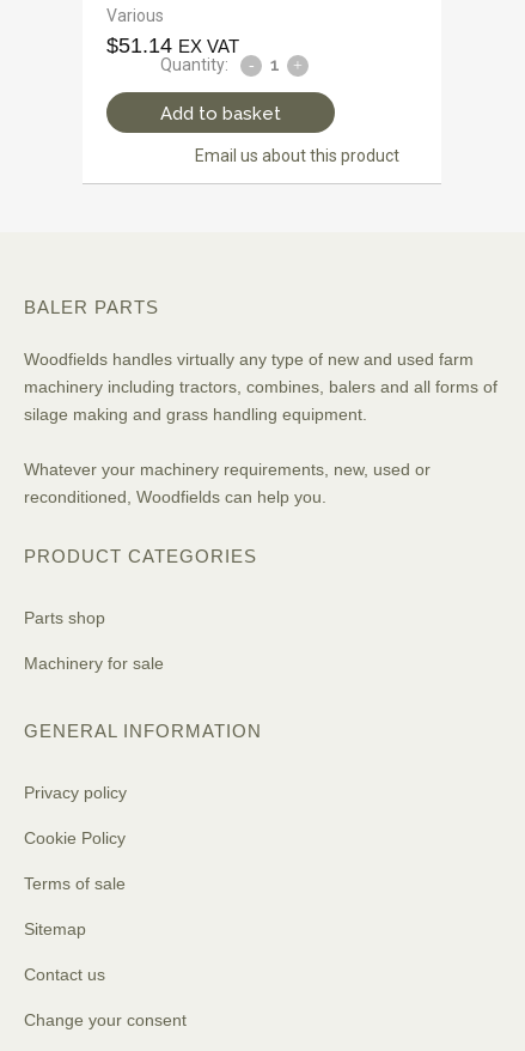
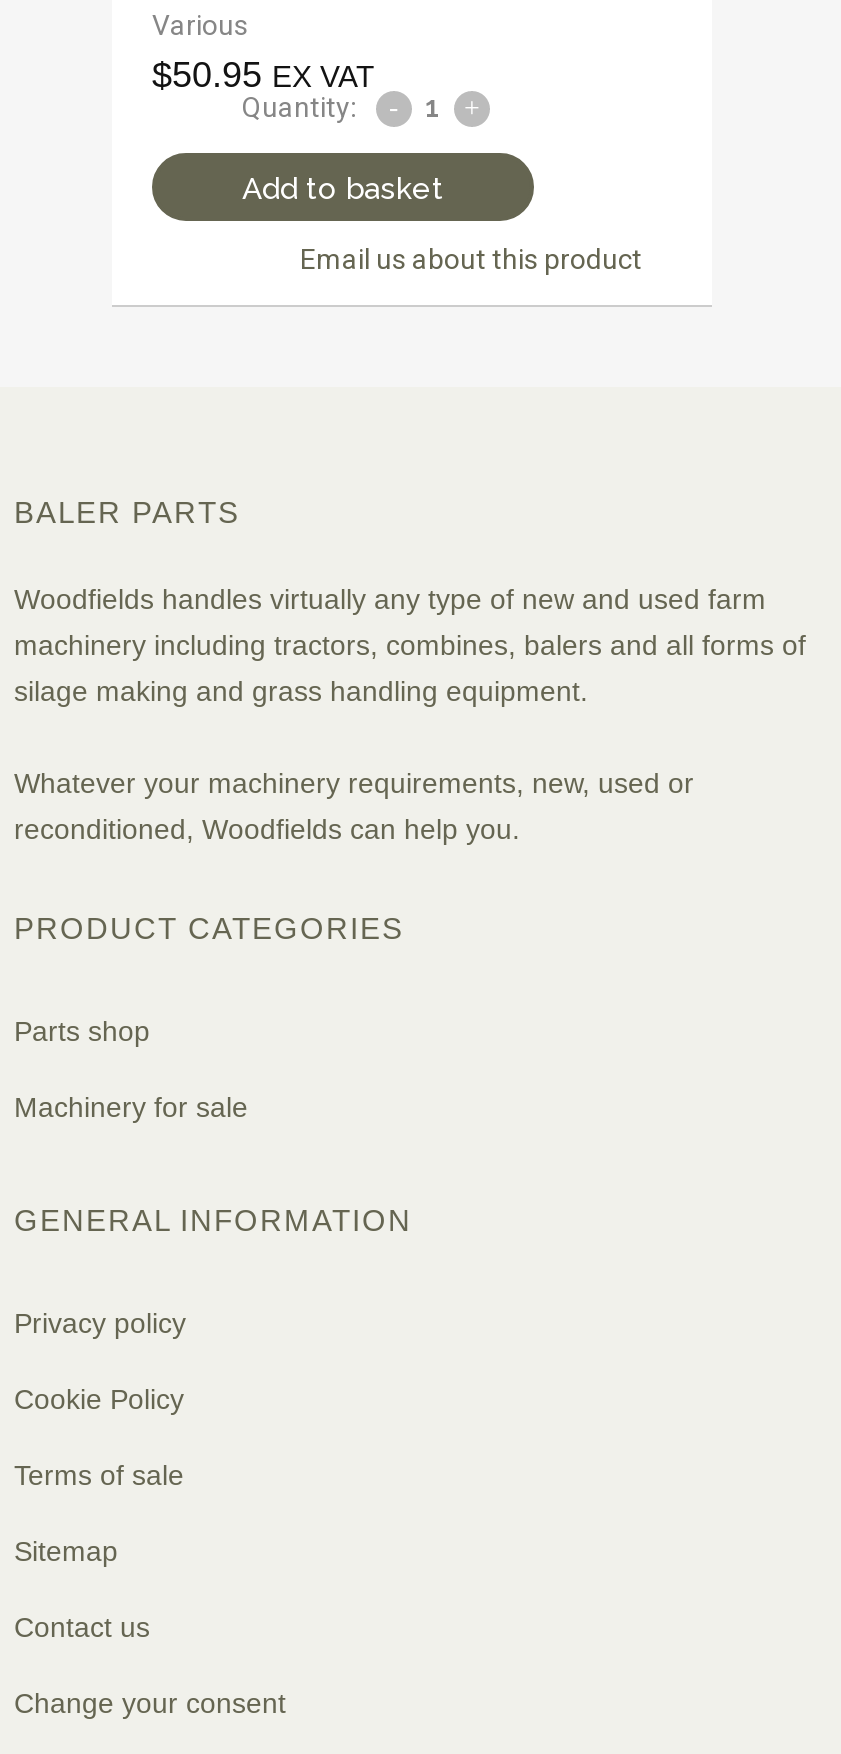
- $51.14 EX VAT
+ $50.95 EX VAT
